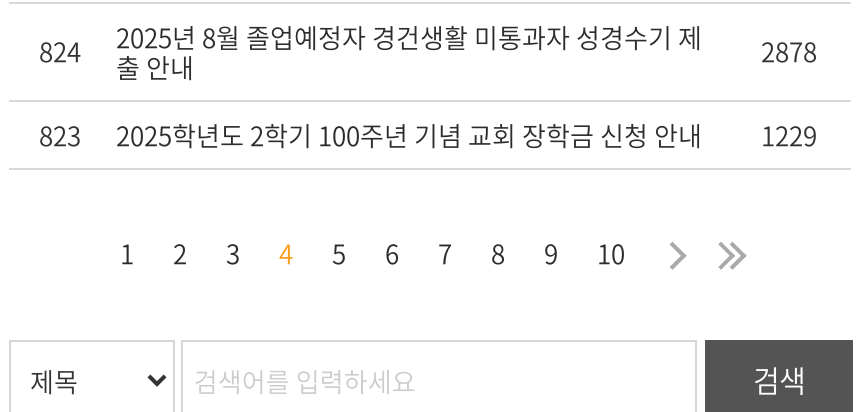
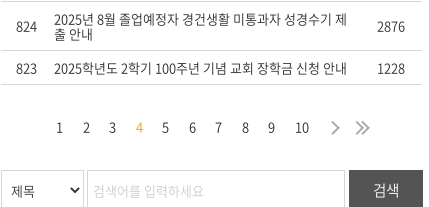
- 2878
+ 2876

- 823 2025학년도 2학기 100주년 기념 교회 장학금 신청 안내 1229
+ 823 2025학년도 2학기 100주년 기념 교회 장학금 신청 안내 1228
